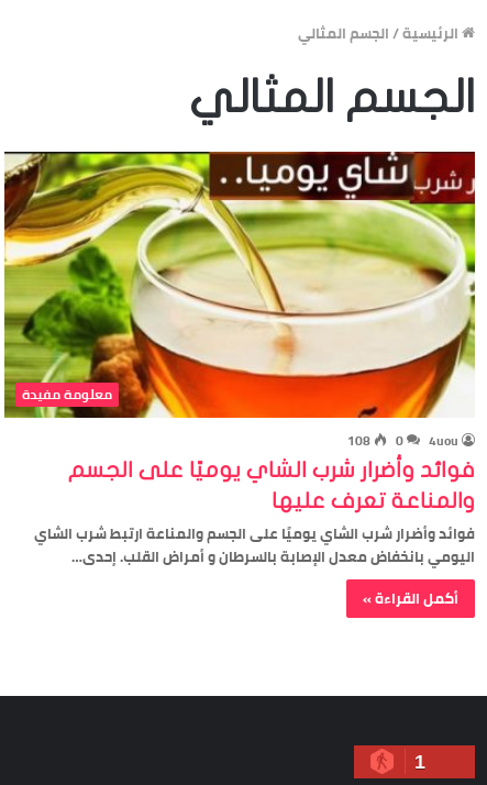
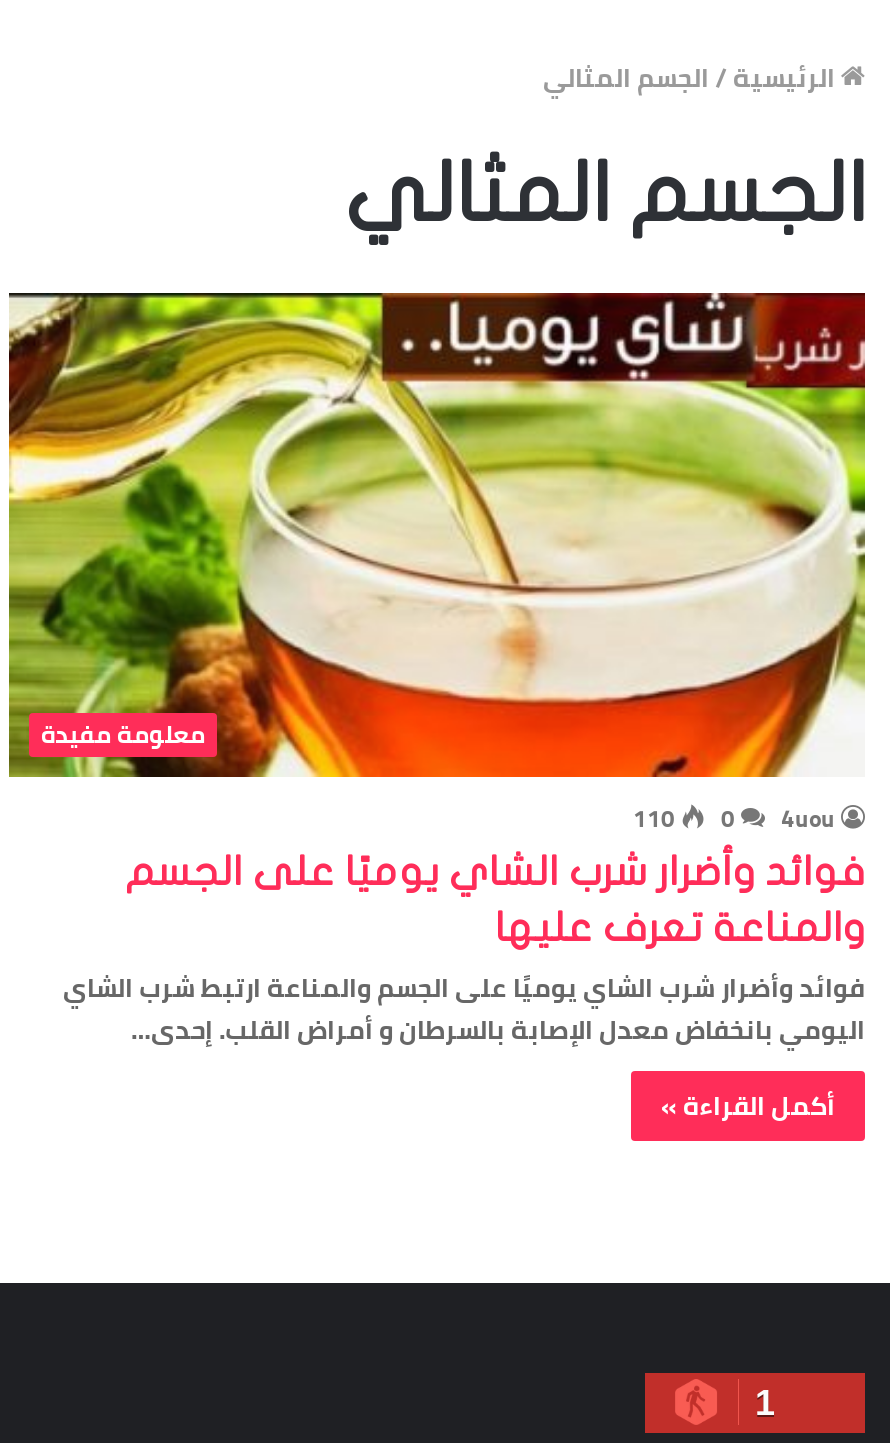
- 108 0 4uou
+ 110 0 4uou
